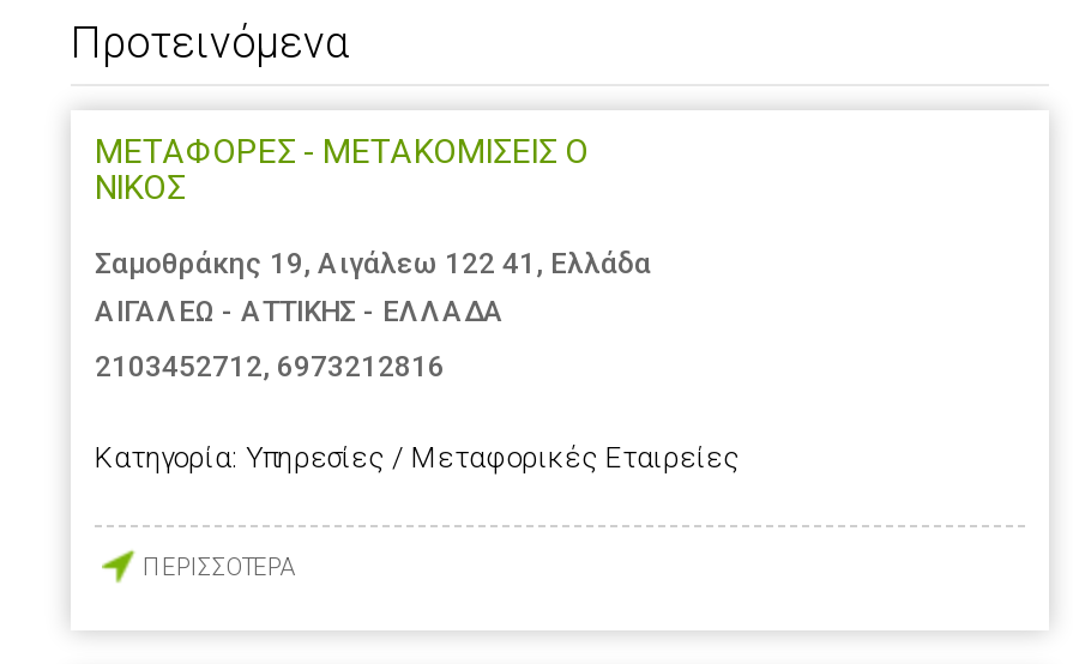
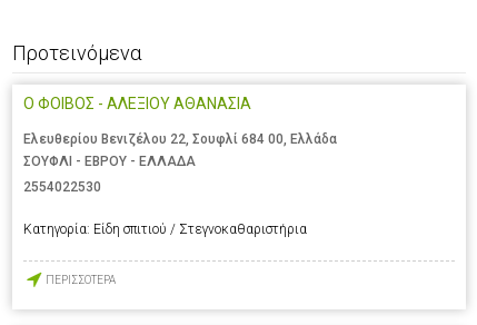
- ΜΕΤΑΦΟΡΕΣ - ΜΕΤΑΚΟΜΙΣΕΙΣ Ο
- ΝΙΚΟΣ
+ Ο ΦΟΙΒΟΣ - ΑΛΕΞΙΟΥ ΑΘΑΝΑΣΙΑ

- Σαμοθράκης 19, Αιγάλεω 122 41, Ελλάδα
- ΑΙΓΑΛΕΩ - ΑΤΤΙΚΗΣ - ΕΛΛΑΔΑ
+ Ελευθερίου Βενιζέλου 22, Σουφλί 684 00, Ελλάδα
+ ΣΟΥΦΛΙ - ΕΒΡΟΥ - ΕΛΛΑΔΑ

- 2103452712, 6973212816
+ 2554022530

- Κατηγορία: Υπηρεσίες / Μεταφορικές Εταιρείες
+ Κατηγορία: Είδη σπιτιού / Στεγνοκαθαριστήρια
